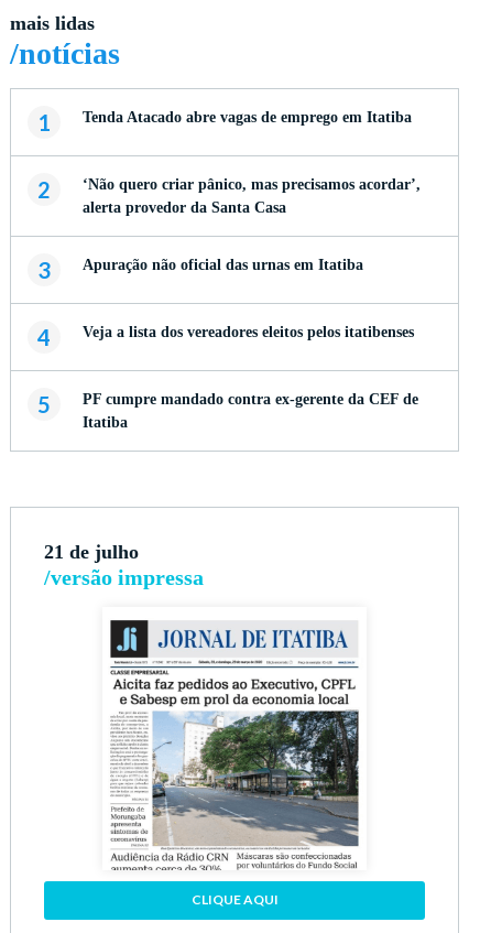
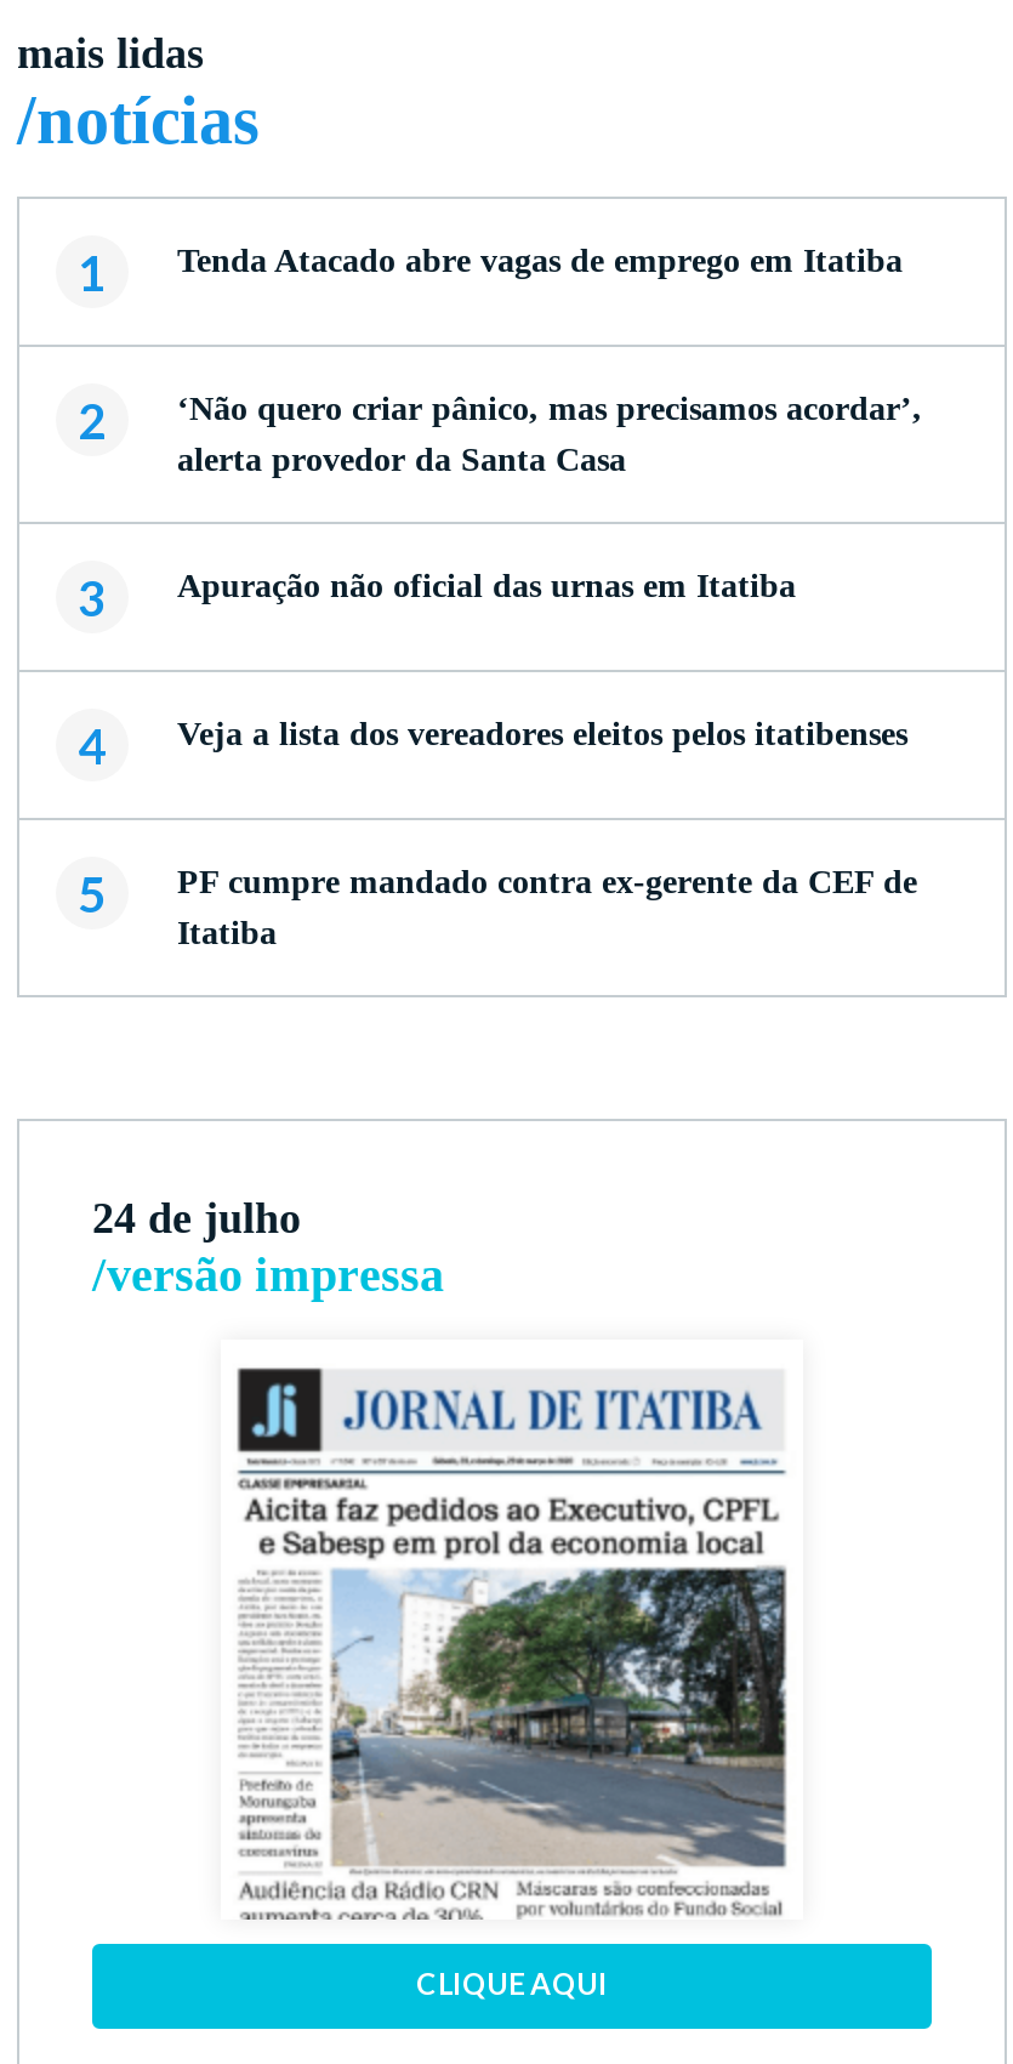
- 21 de julho
+ 24 de julho
